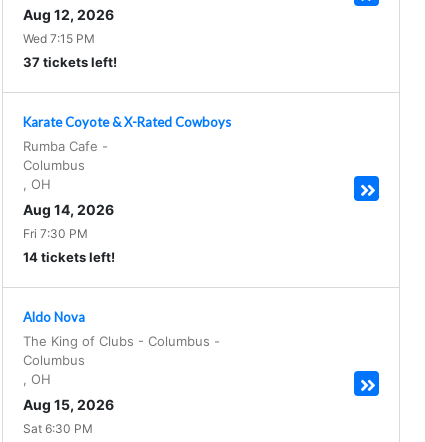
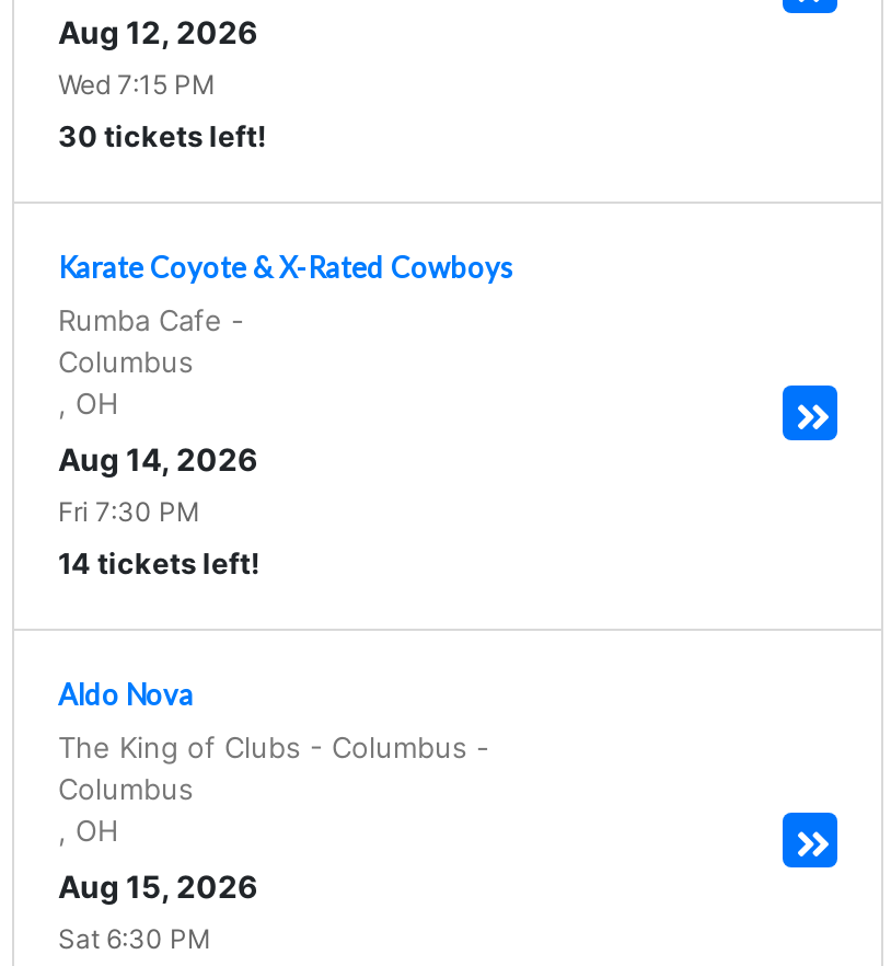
- 37 tickets left!
+ 30 tickets left!
